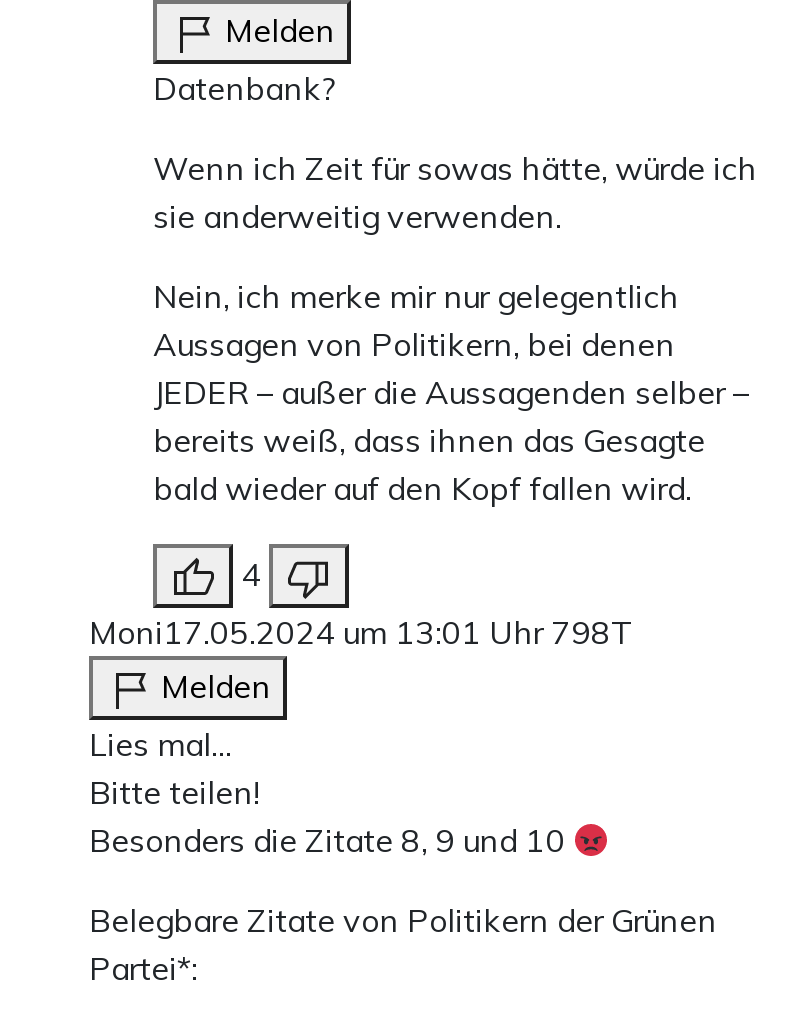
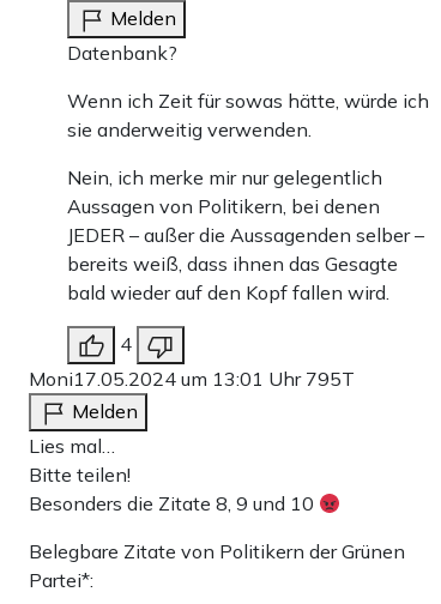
- Moni 17.05.2024 um 13:01 Uhr 798T
+ Moni 17.05.2024 um 13:01 Uhr 795T
